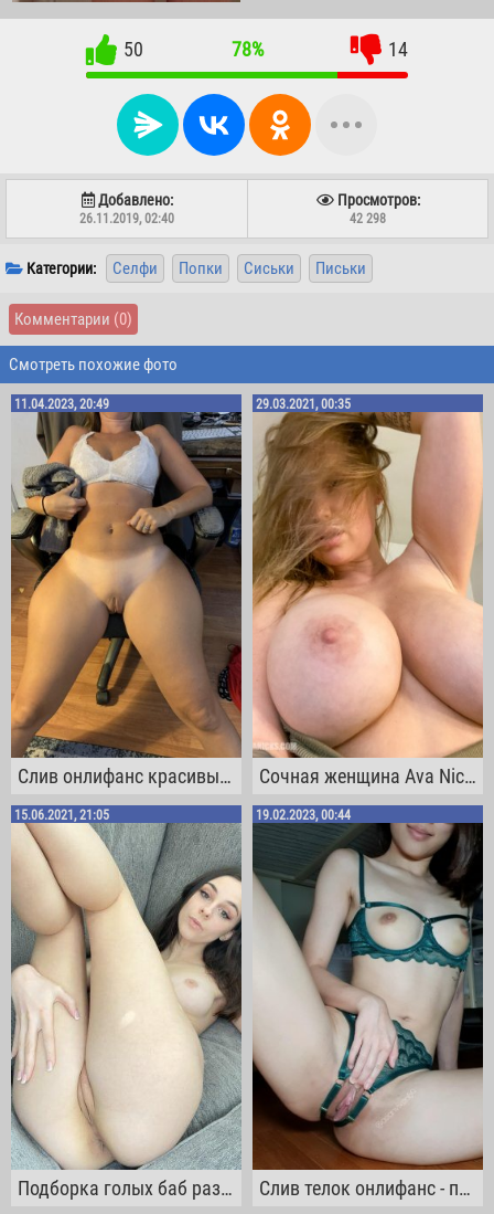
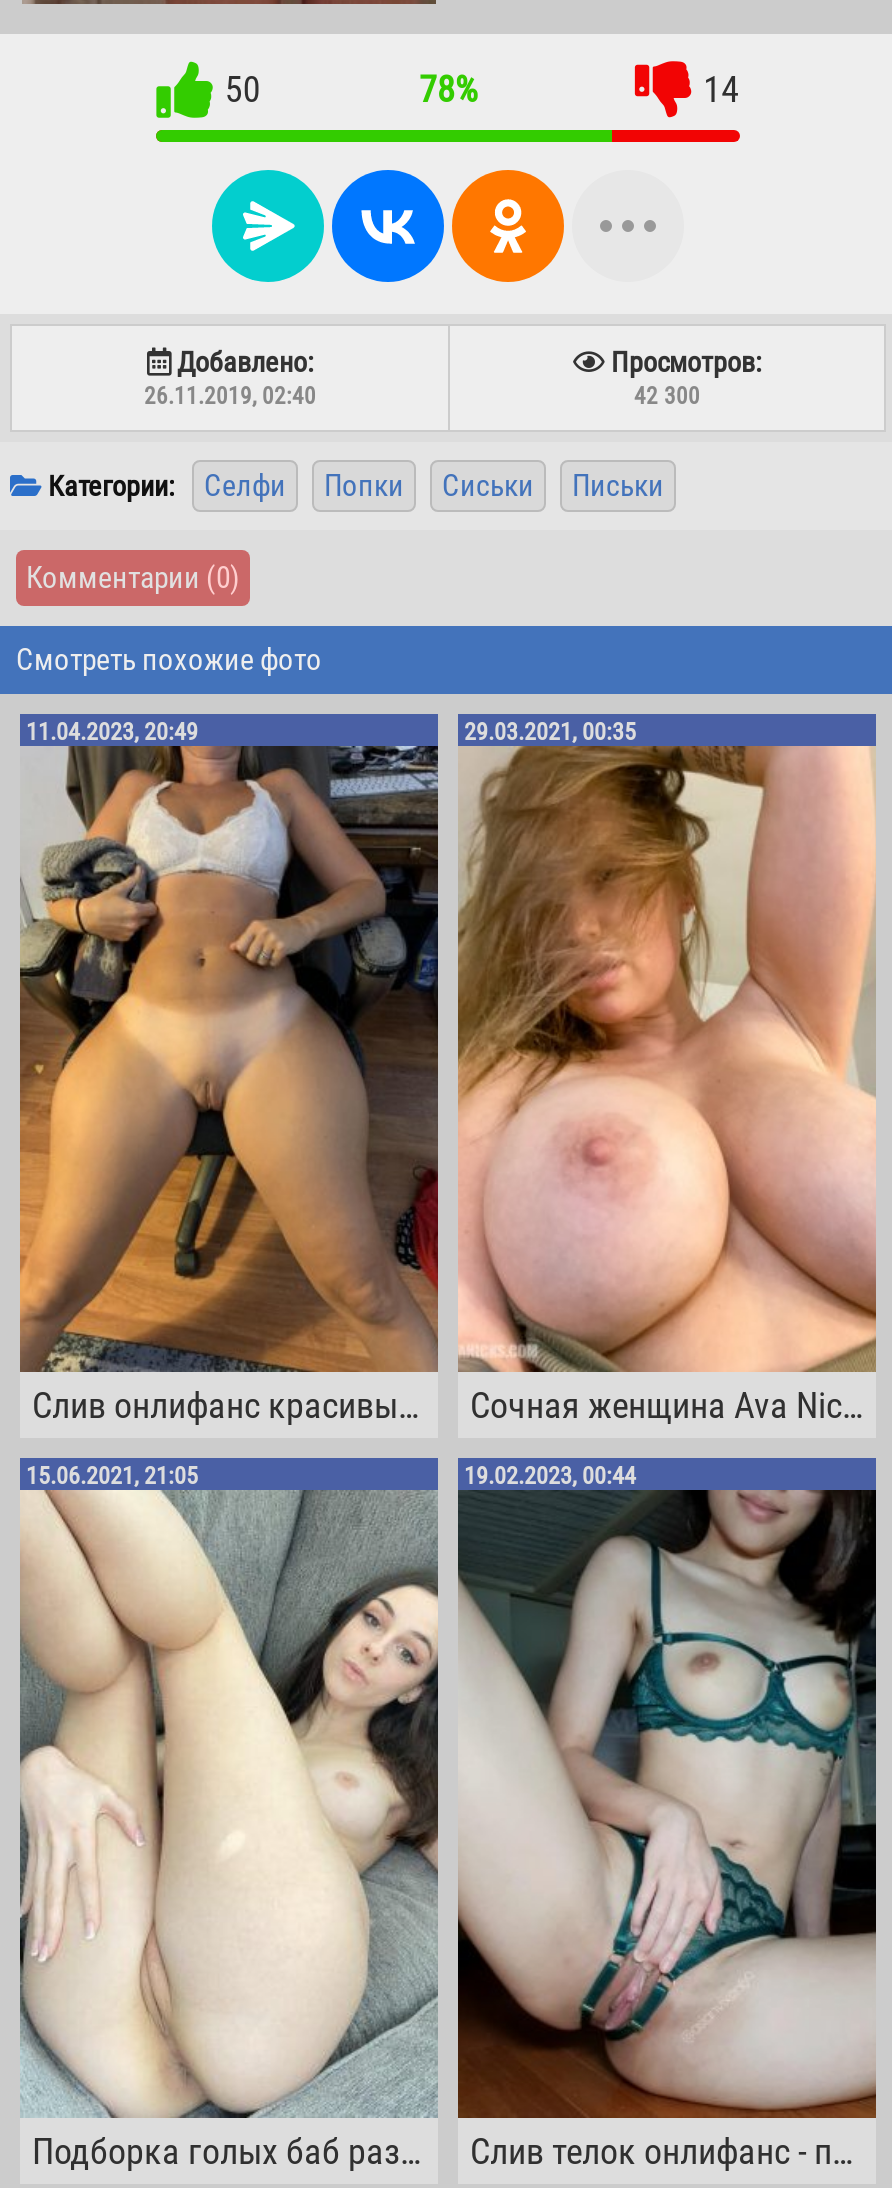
- 42 298
+ 42 300
